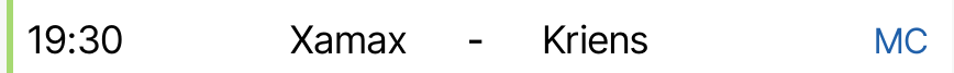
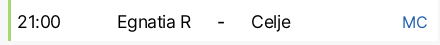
- 19:30
- Xamax
+ 21:00
+ Egnatia R

- Kriens
+ Celje
